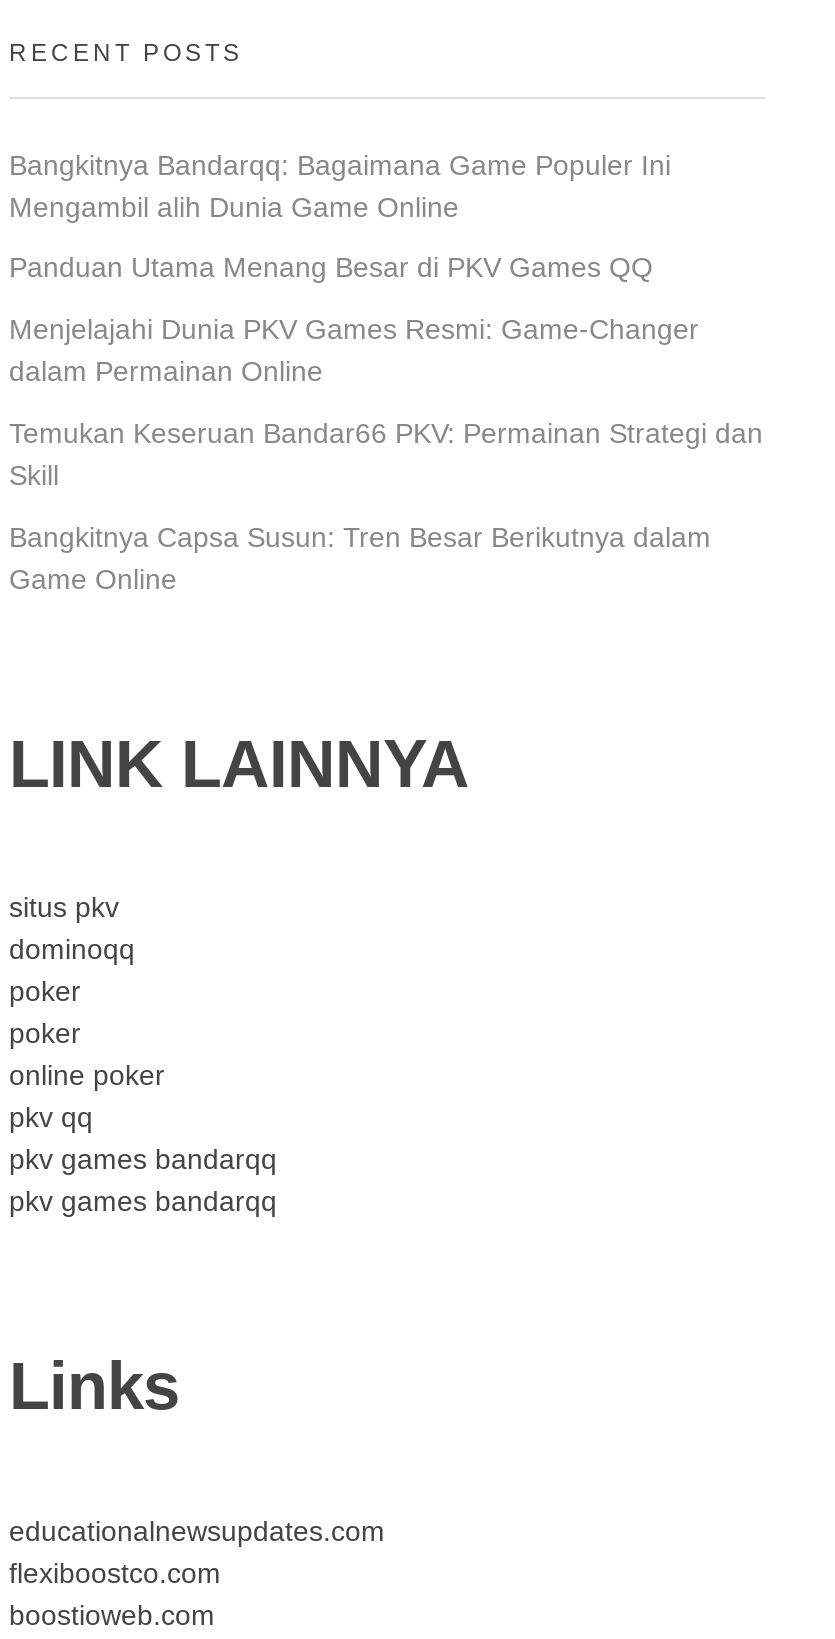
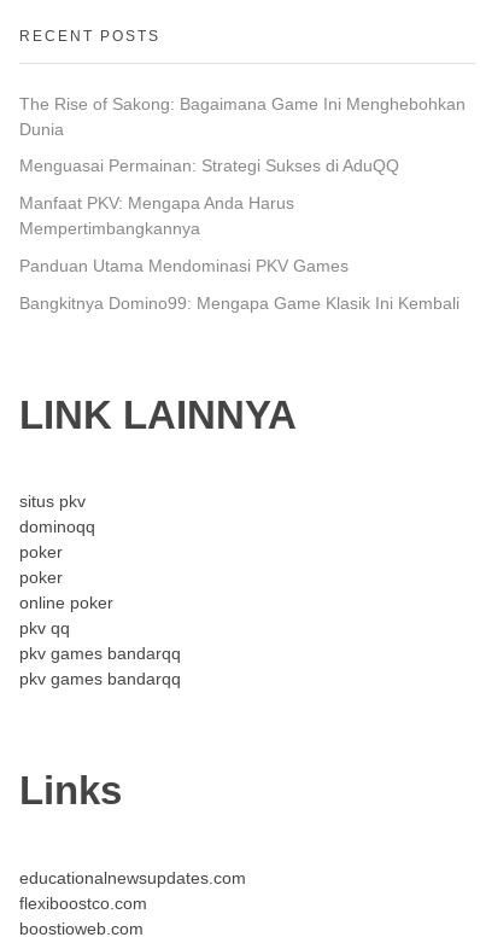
- Bangkitnya Bandarqq: Bagaimana Game Populer Ini
- Mengambil alih Dunia Game Online
+ The Rise of Sakong: Bagaimana Game Ini Menghebohkan
+ Dunia

- Panduan Utama Menang Besar di PKV Games QQ
+ Menguasai Permainan: Strategi Sukses di AduQQ

- Menjelajahi Dunia PKV Games Resmi: Game-Changer
- dalam Permainan Online
+ Manfaat PKV: Mengapa Anda Harus
+ Mempertimbangkannya

- Temukan Keseruan Bandar66 PKV: Permainan Strategi dan
- Skill
+ Panduan Utama Mendominasi PKV Games

- Bangkitnya Capsa Susun: Tren Besar Berikutnya dalam
- Game Online
+ Bangkitnya Domino99: Mengapa Game Klasik Ini Kembali
